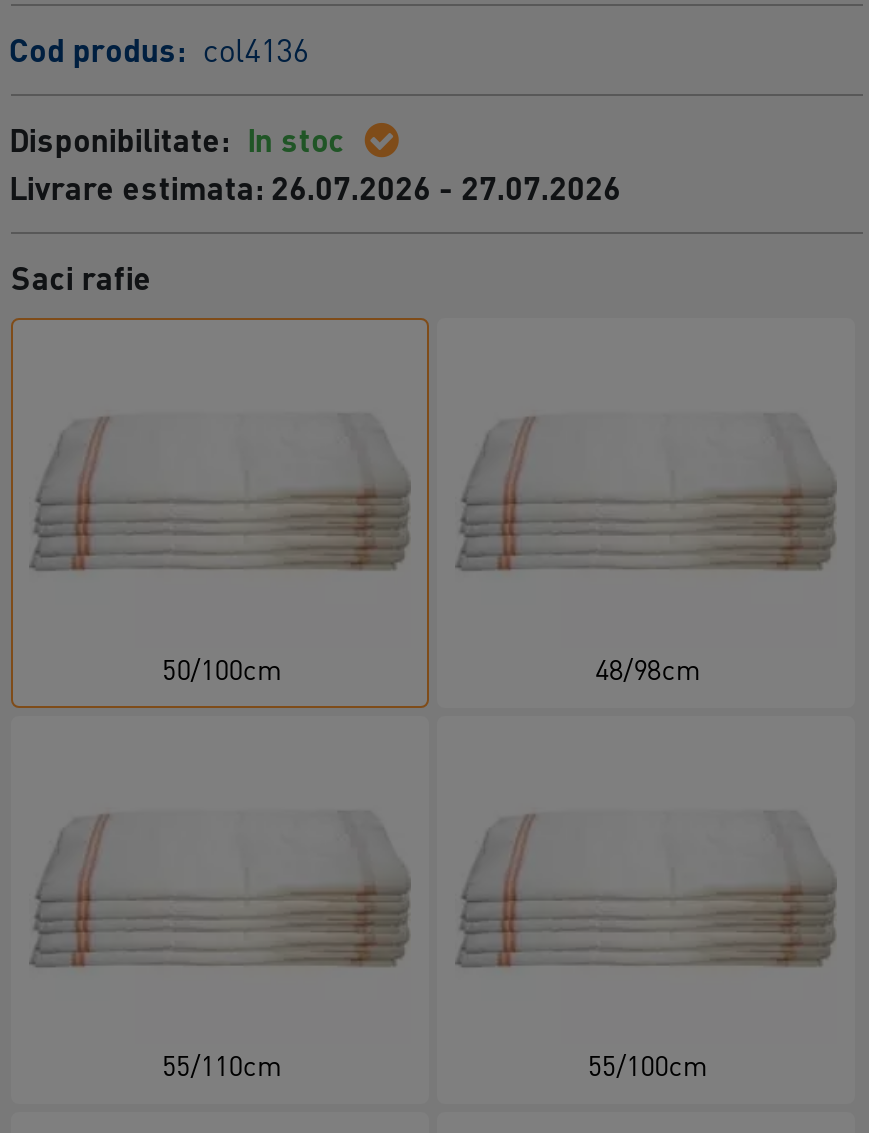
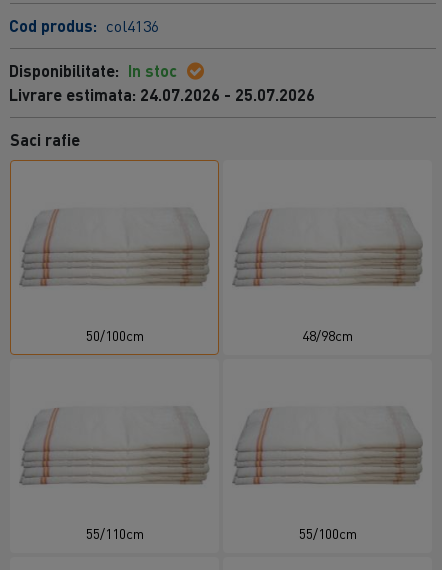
- Livrare estimata: 26.07.2026 - 27.07.2026
+ Livrare estimata: 24.07.2026 - 25.07.2026
